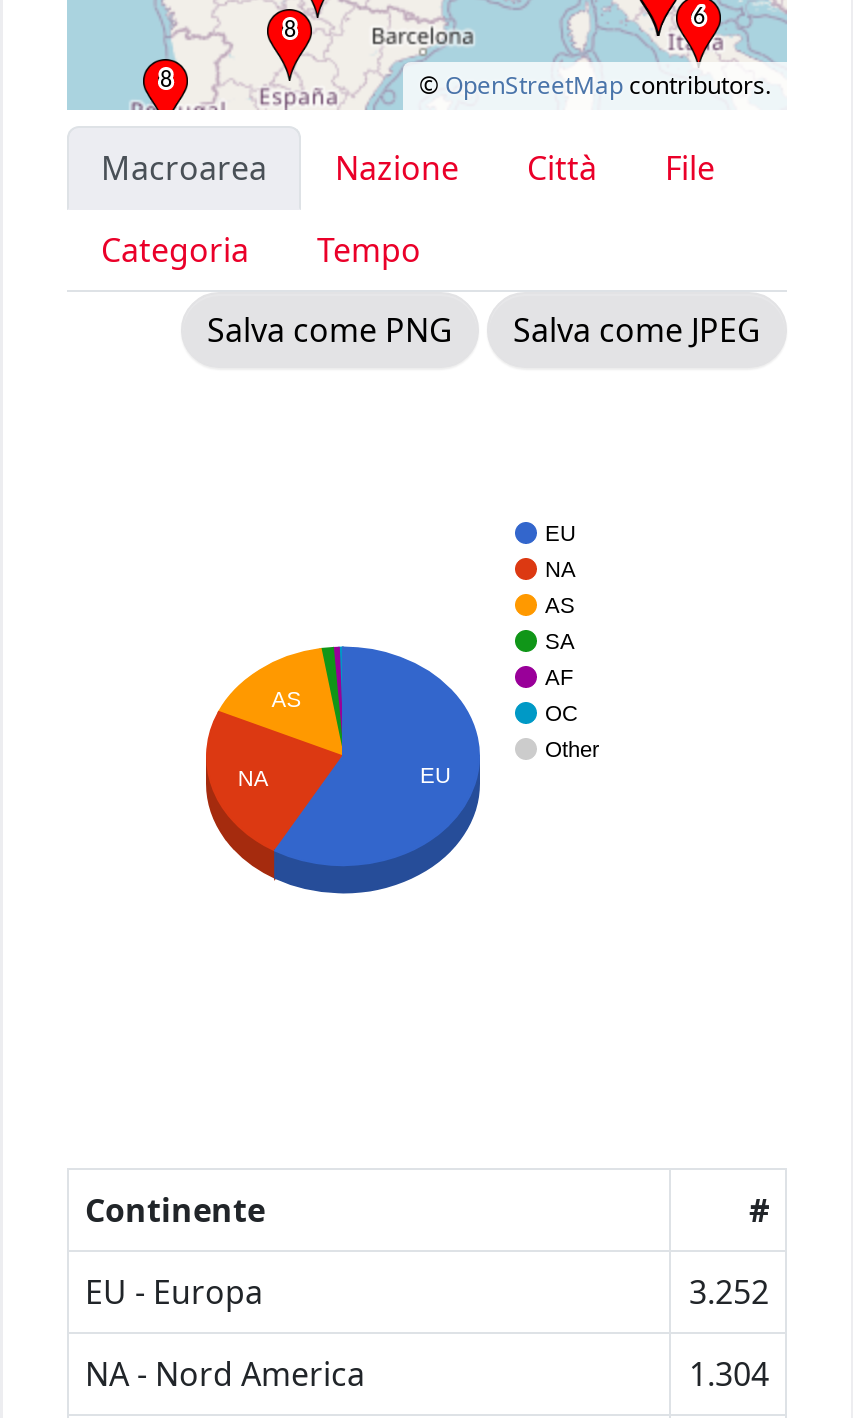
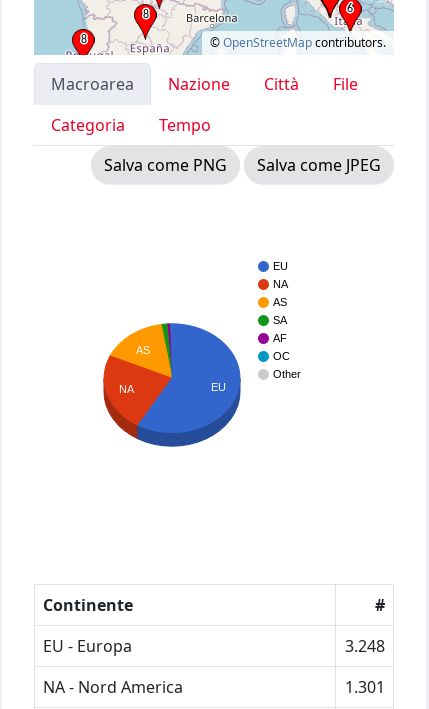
- 3.252
+ 3.248

- 1.304
+ 1.301
